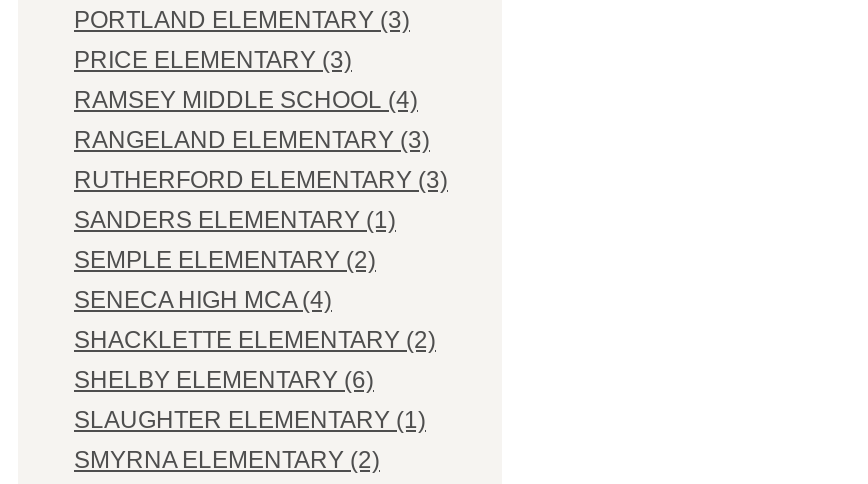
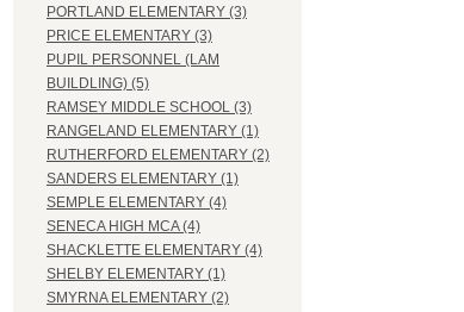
- RAMSEY MIDDLE SCHOOL (4)
- RANGELAND ELEMENTARY (3)
- RUTHERFORD ELEMENTARY (3)
+ PUPIL PERSONNEL (LAM
+ BUILDLING) (5)
+ RAMSEY MIDDLE SCHOOL (3)
+ RANGELAND ELEMENTARY (1)
+ RUTHERFORD ELEMENTARY (2)

moved down: SANDERS ELEMENTARY (1)

- SEMPLE ELEMENTARY (2)
+ SEMPLE ELEMENTARY (4)

moved down: SENECA HIGH MCA (4)

- SHACKLETTE ELEMENTARY (2)
- SHELBY ELEMENTARY (6)
- SLAUGHTER ELEMENTARY (1)
+ SHACKLETTE ELEMENTARY (4)
+ SHELBY ELEMENTARY (1)
